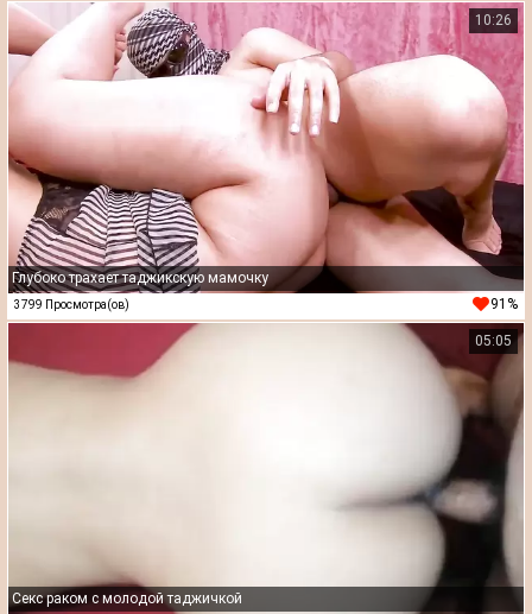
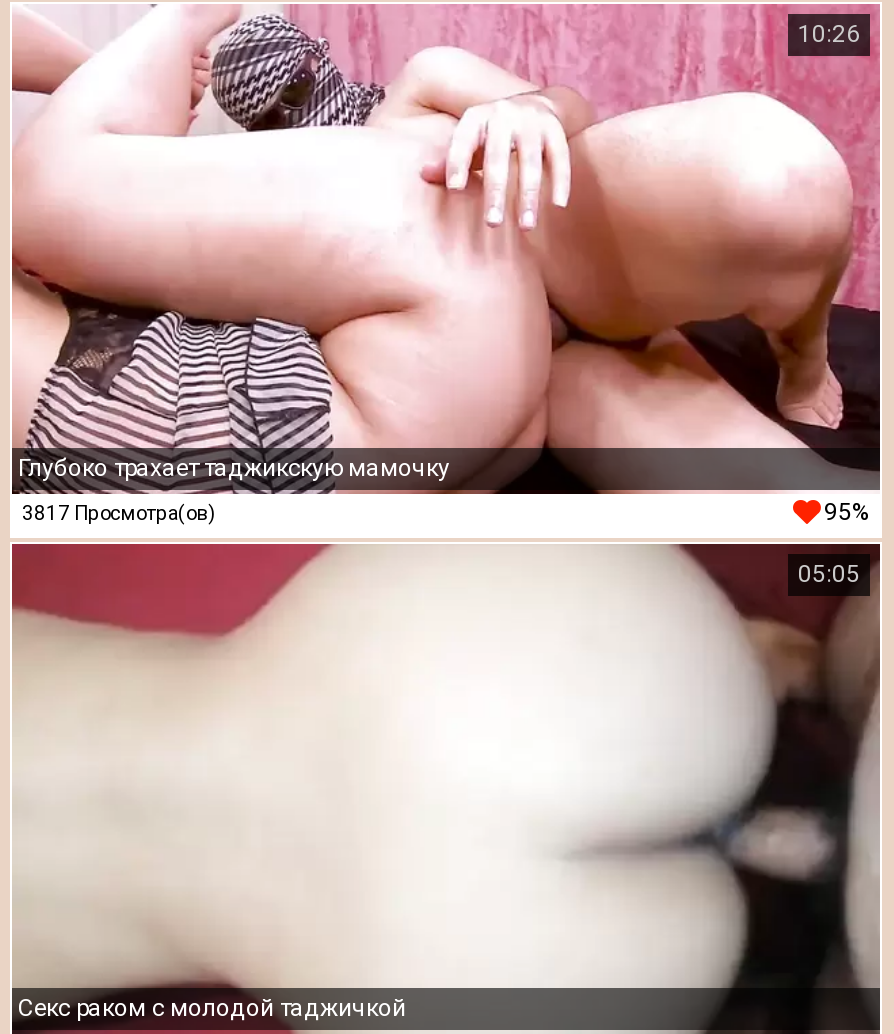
- 3799 Просмотра(ов)
+ 3817 Просмотра(ов)

- 91%
+ 95%
